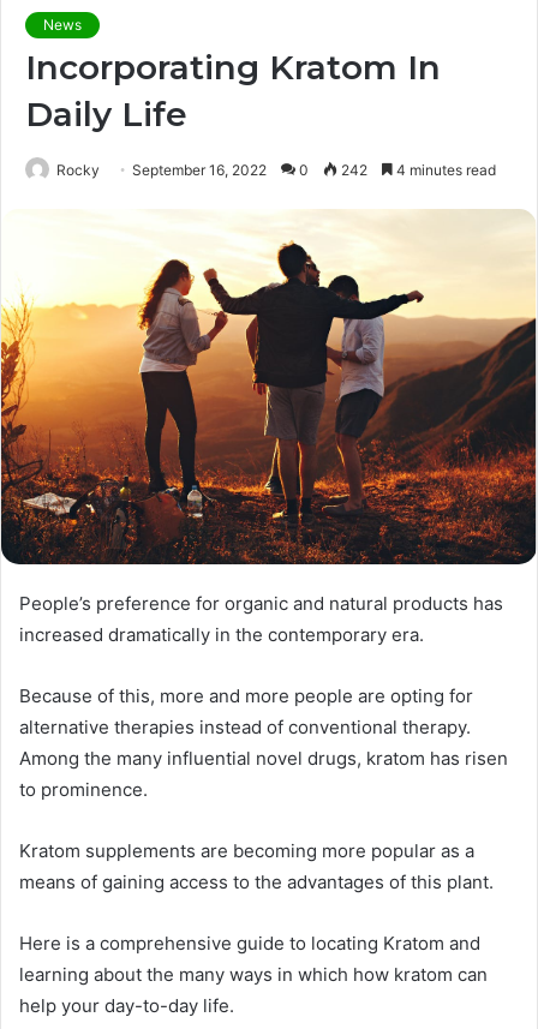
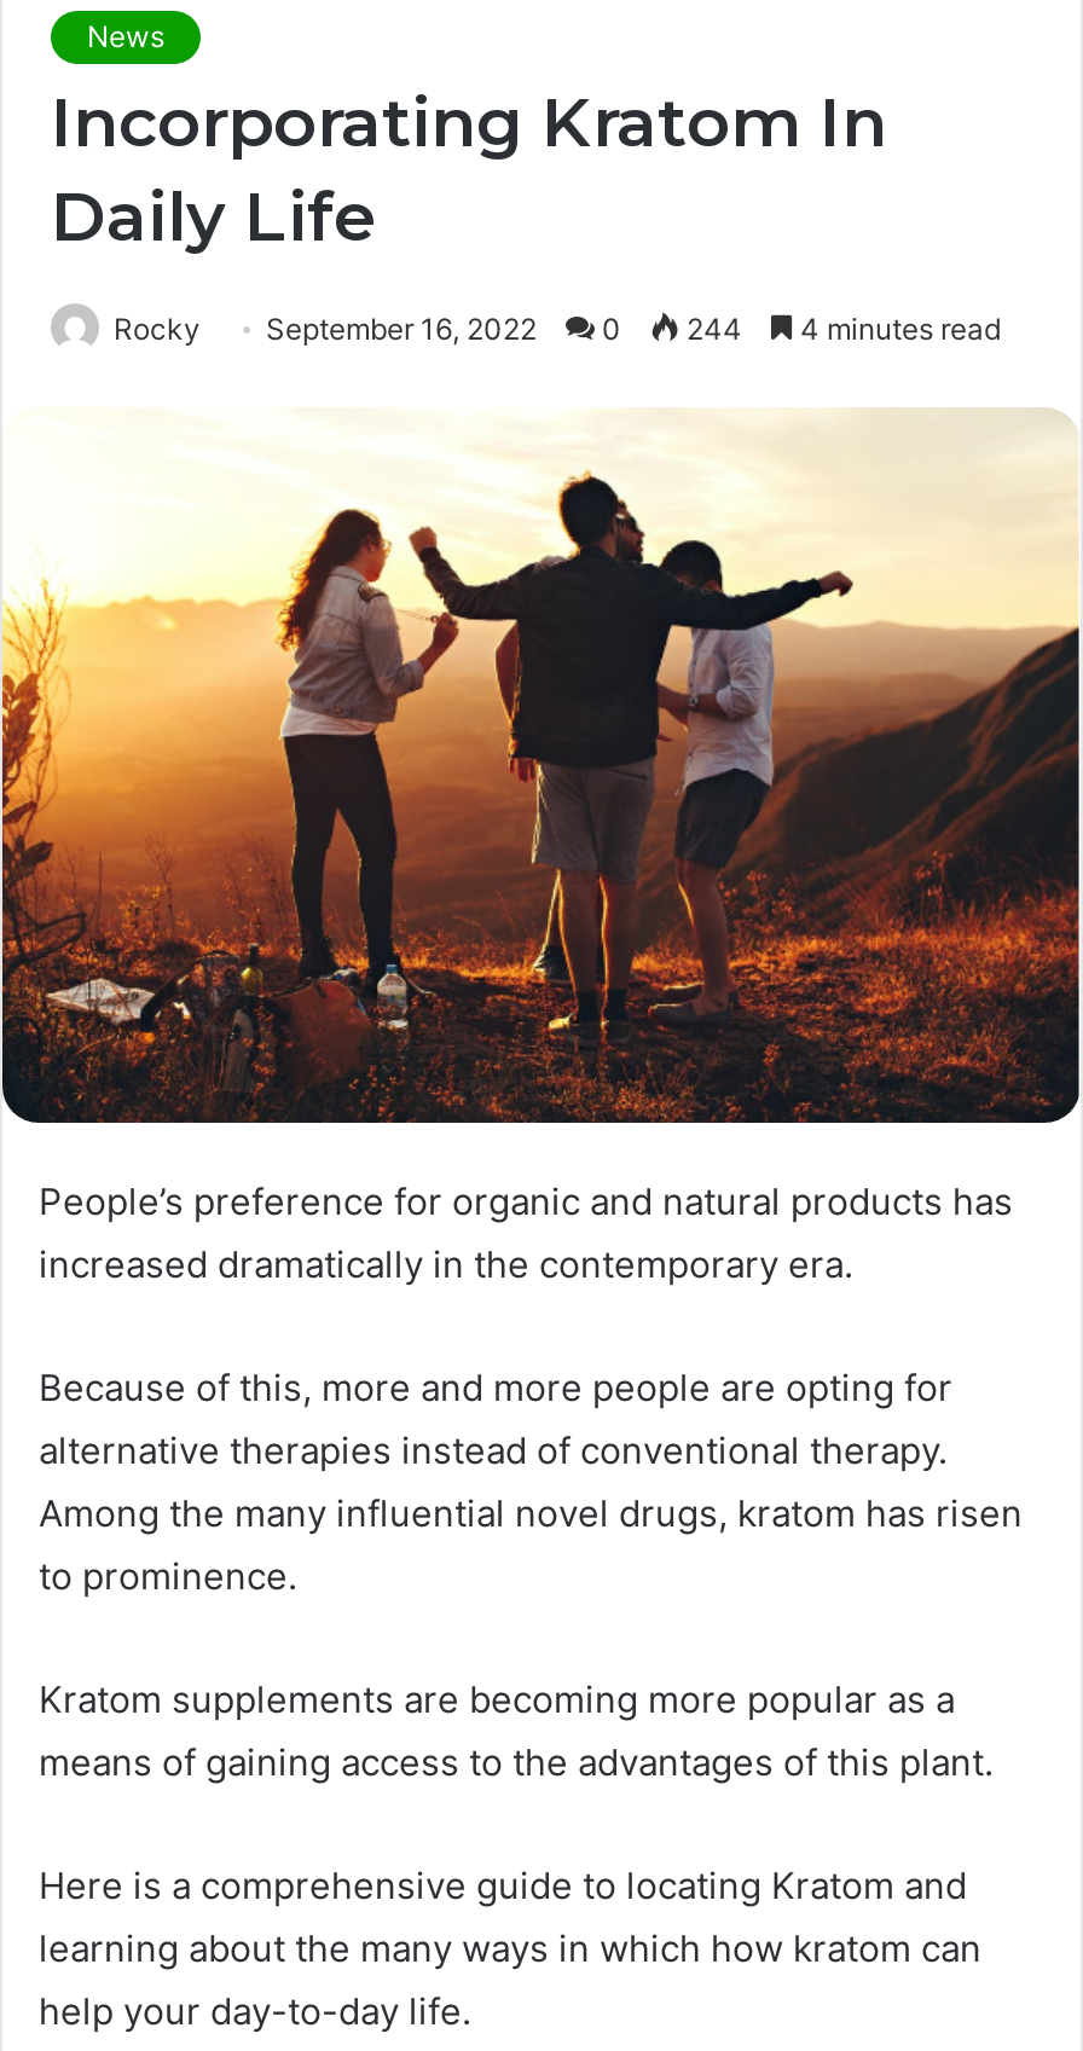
- Rocky September 16, 2022 0 242 4 minutes read
+ Rocky September 16, 2022 0 244 4 minutes read
